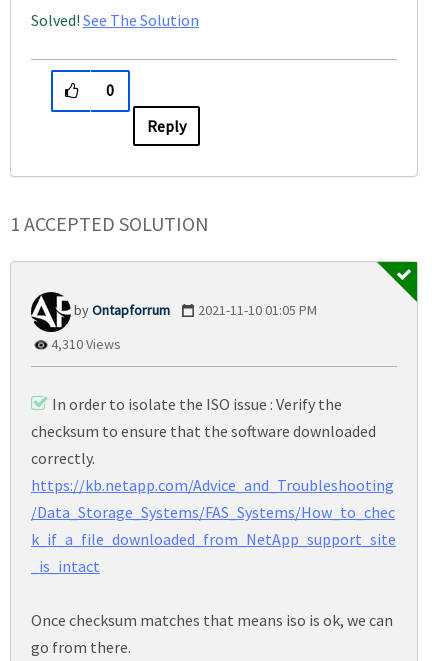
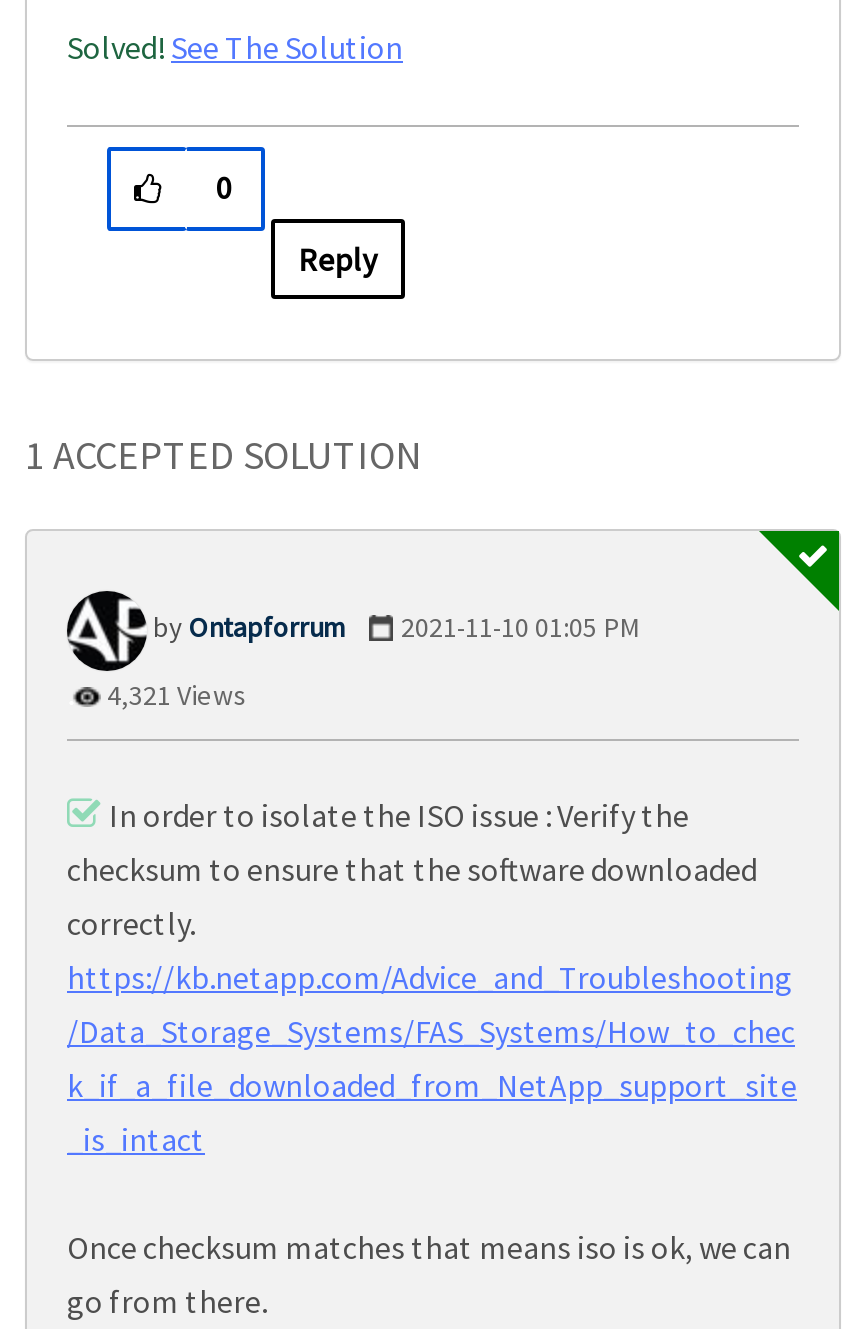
- 4,310 Views
+ 4,321 Views
